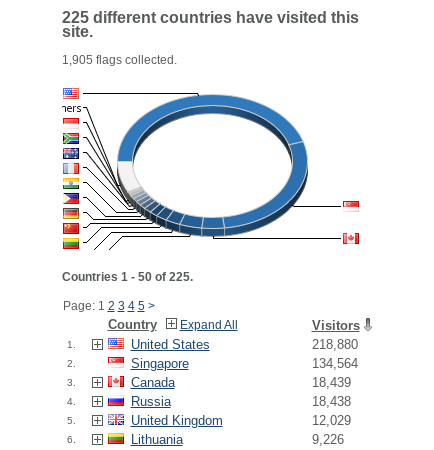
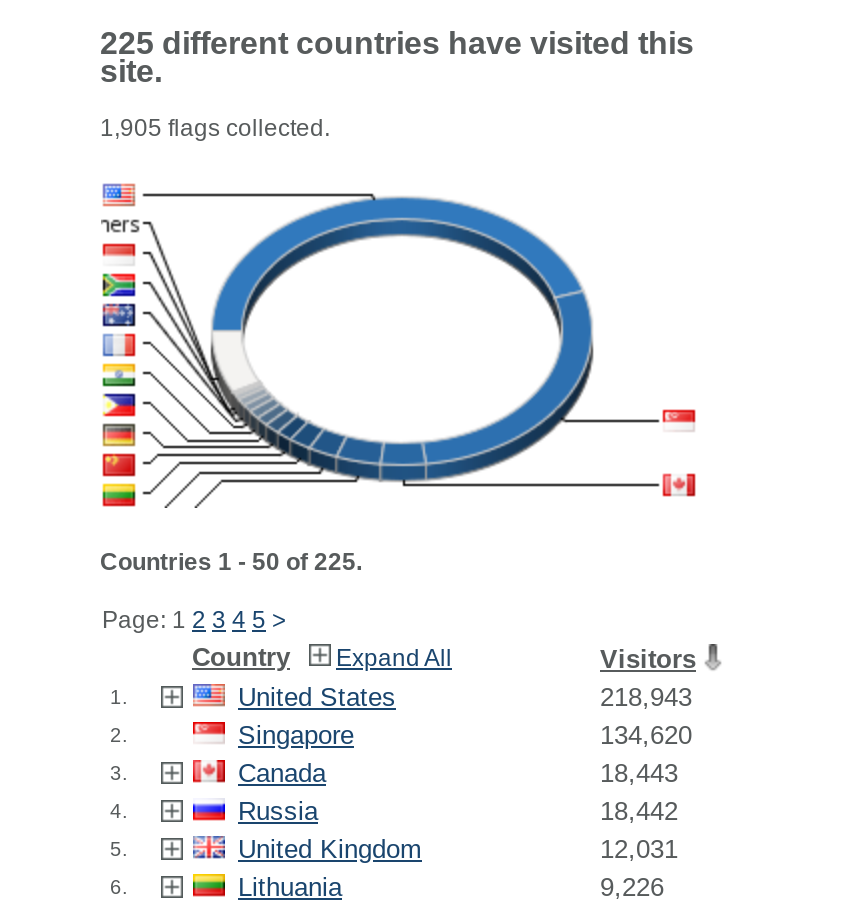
- 218,880
+ 218,943

- 134,564
+ 134,620

- 18,439
+ 18,443

- 18,438
+ 18,442

- 12,029
+ 12,031
